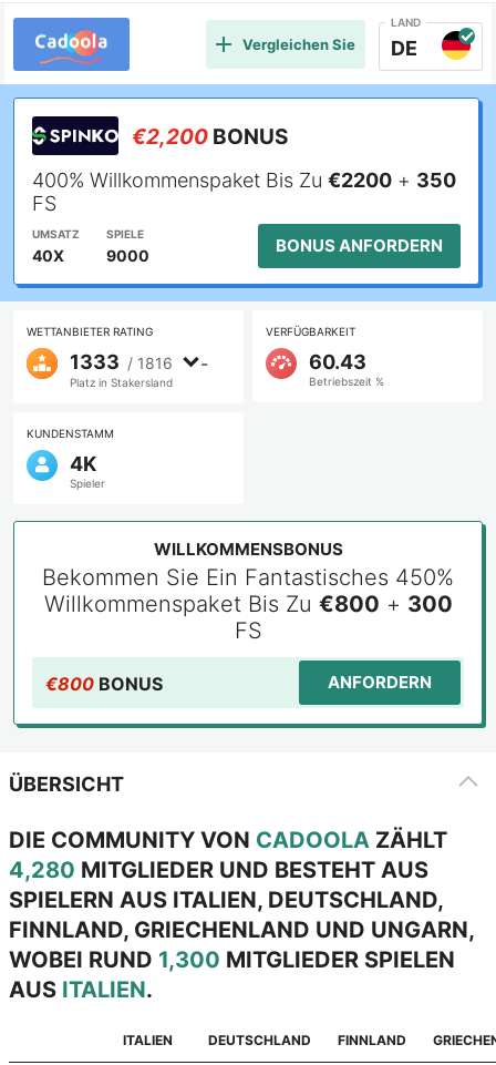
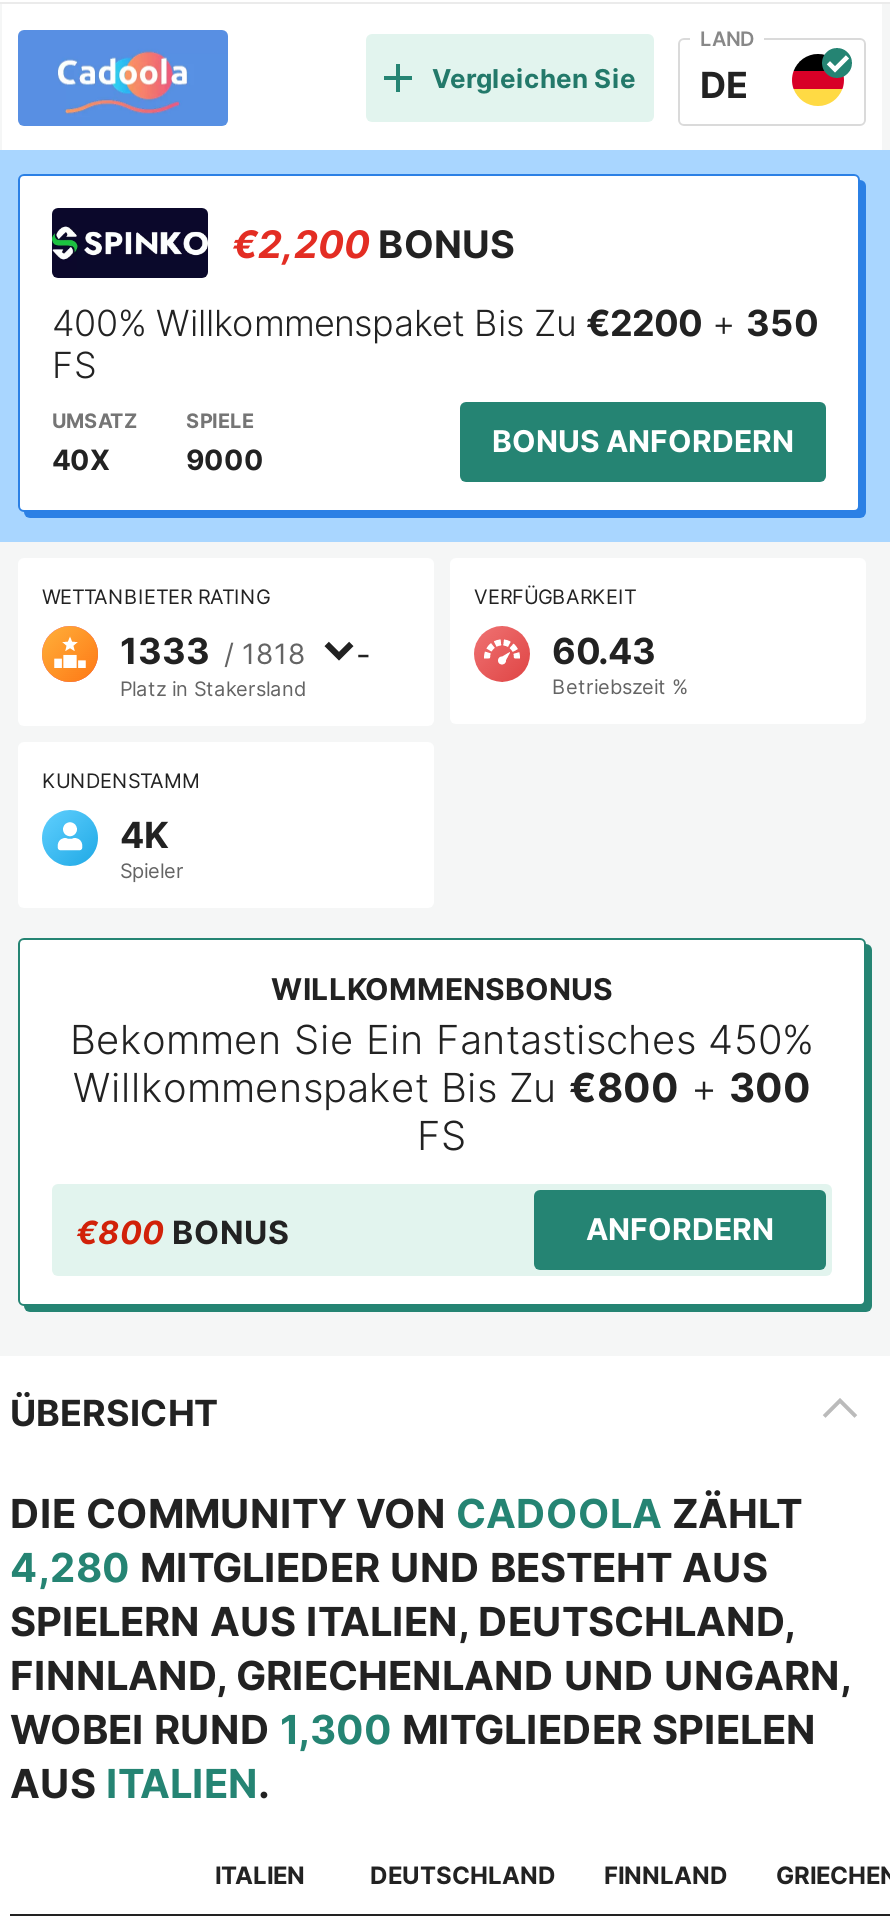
- 1333 / 1816
+ 1333 / 1818
